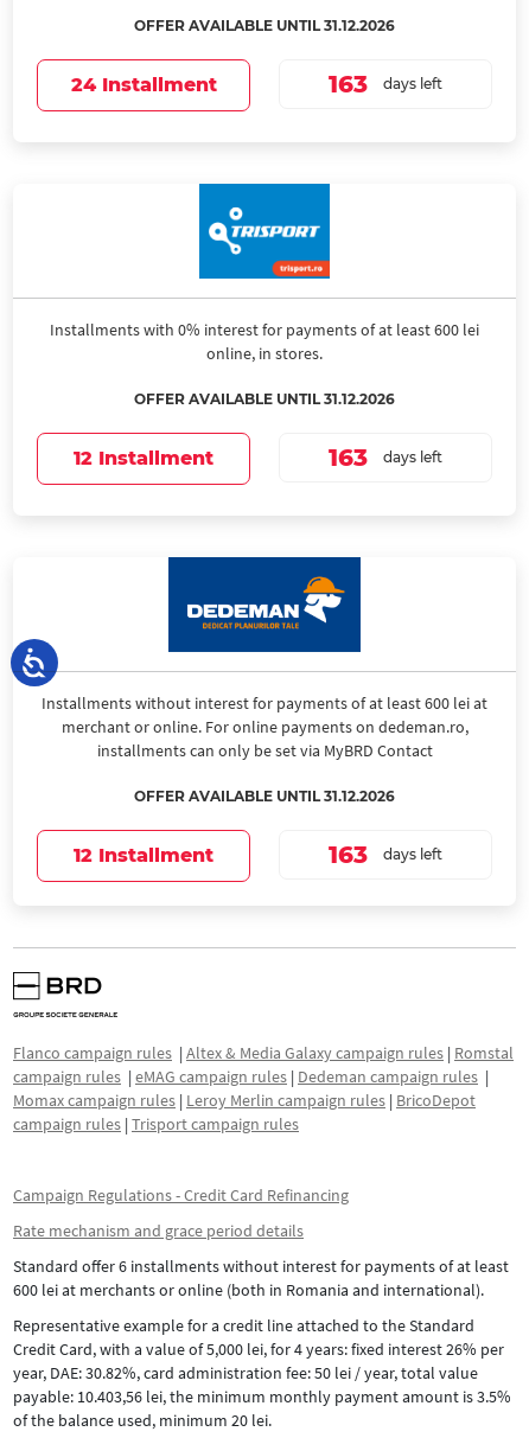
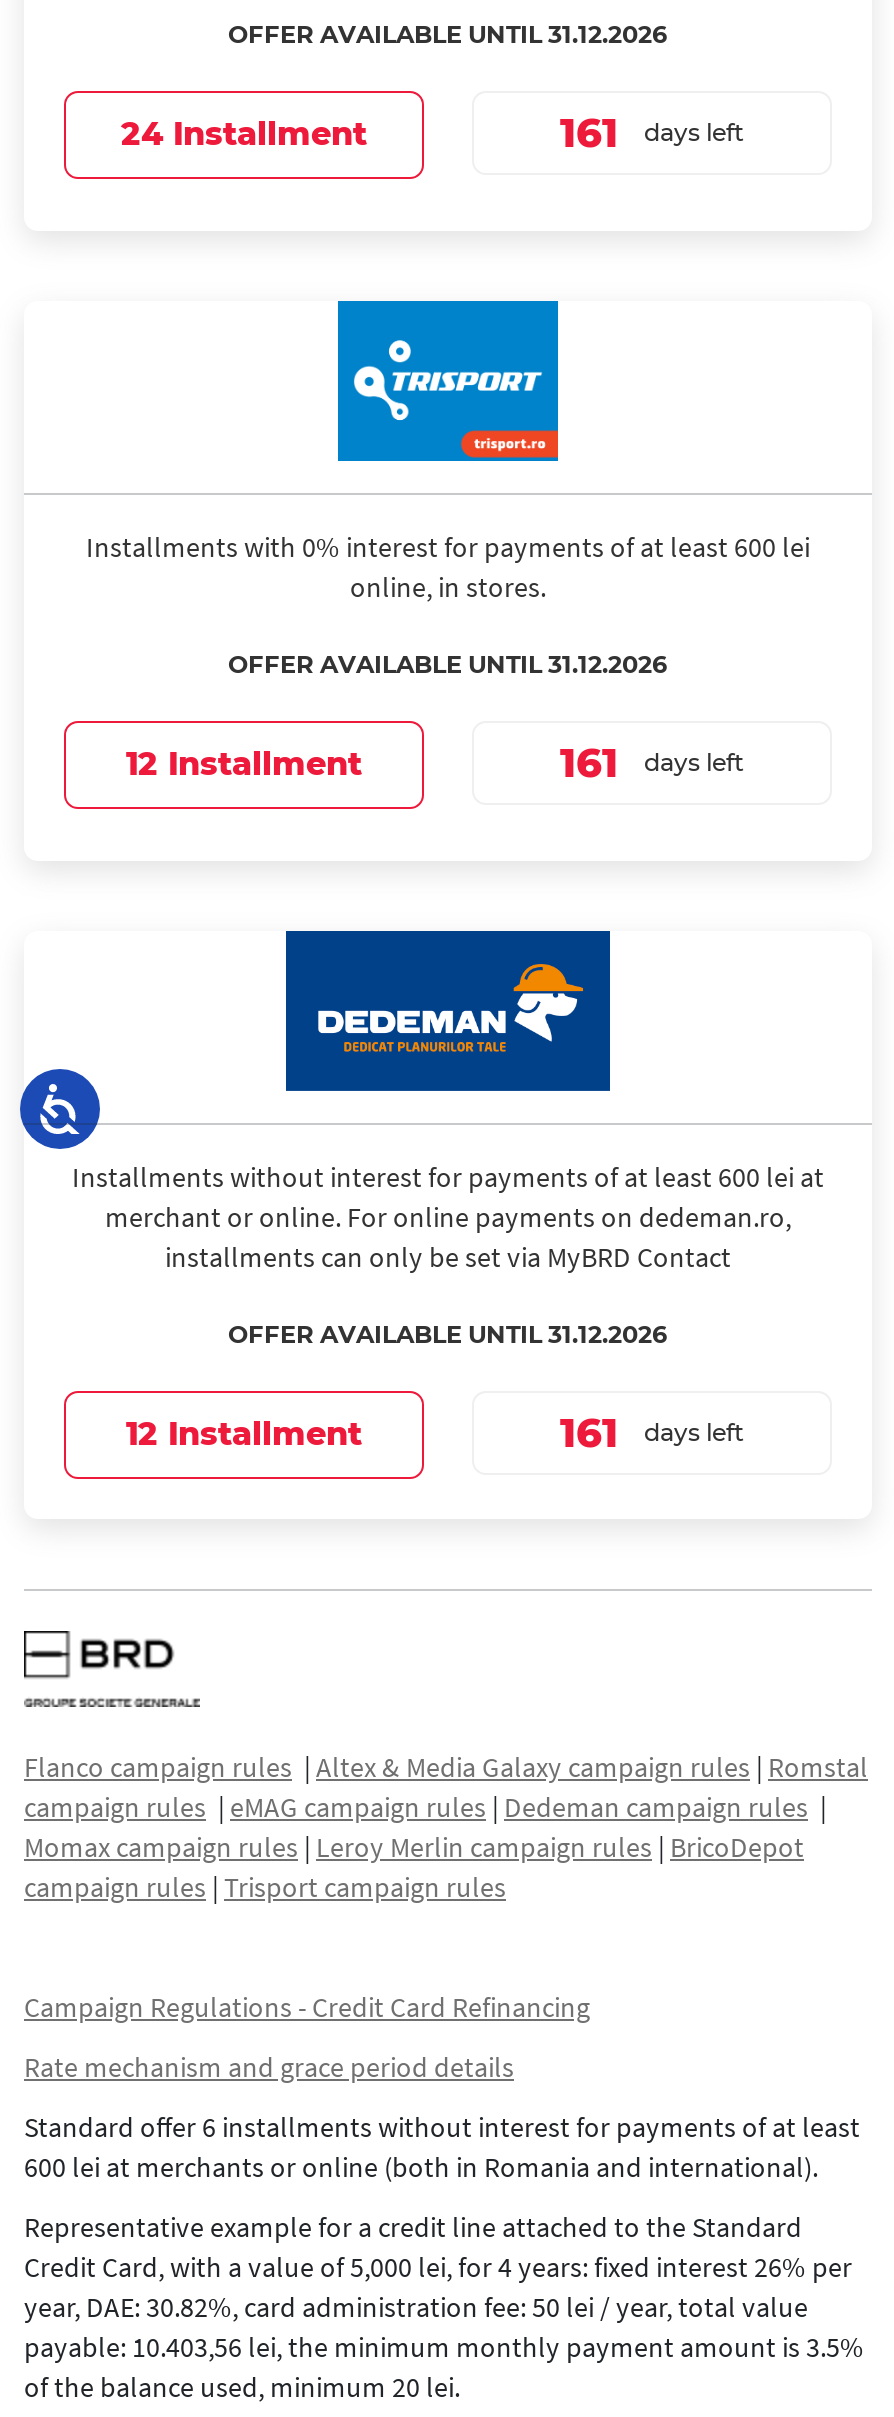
- 163 days left
+ 161 days left

- 163 days left
+ 161 days left

- 163 days left
+ 161 days left
